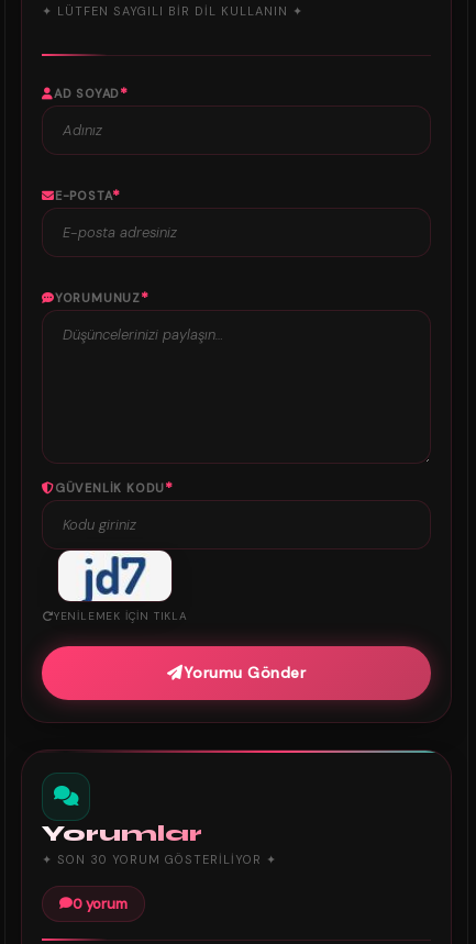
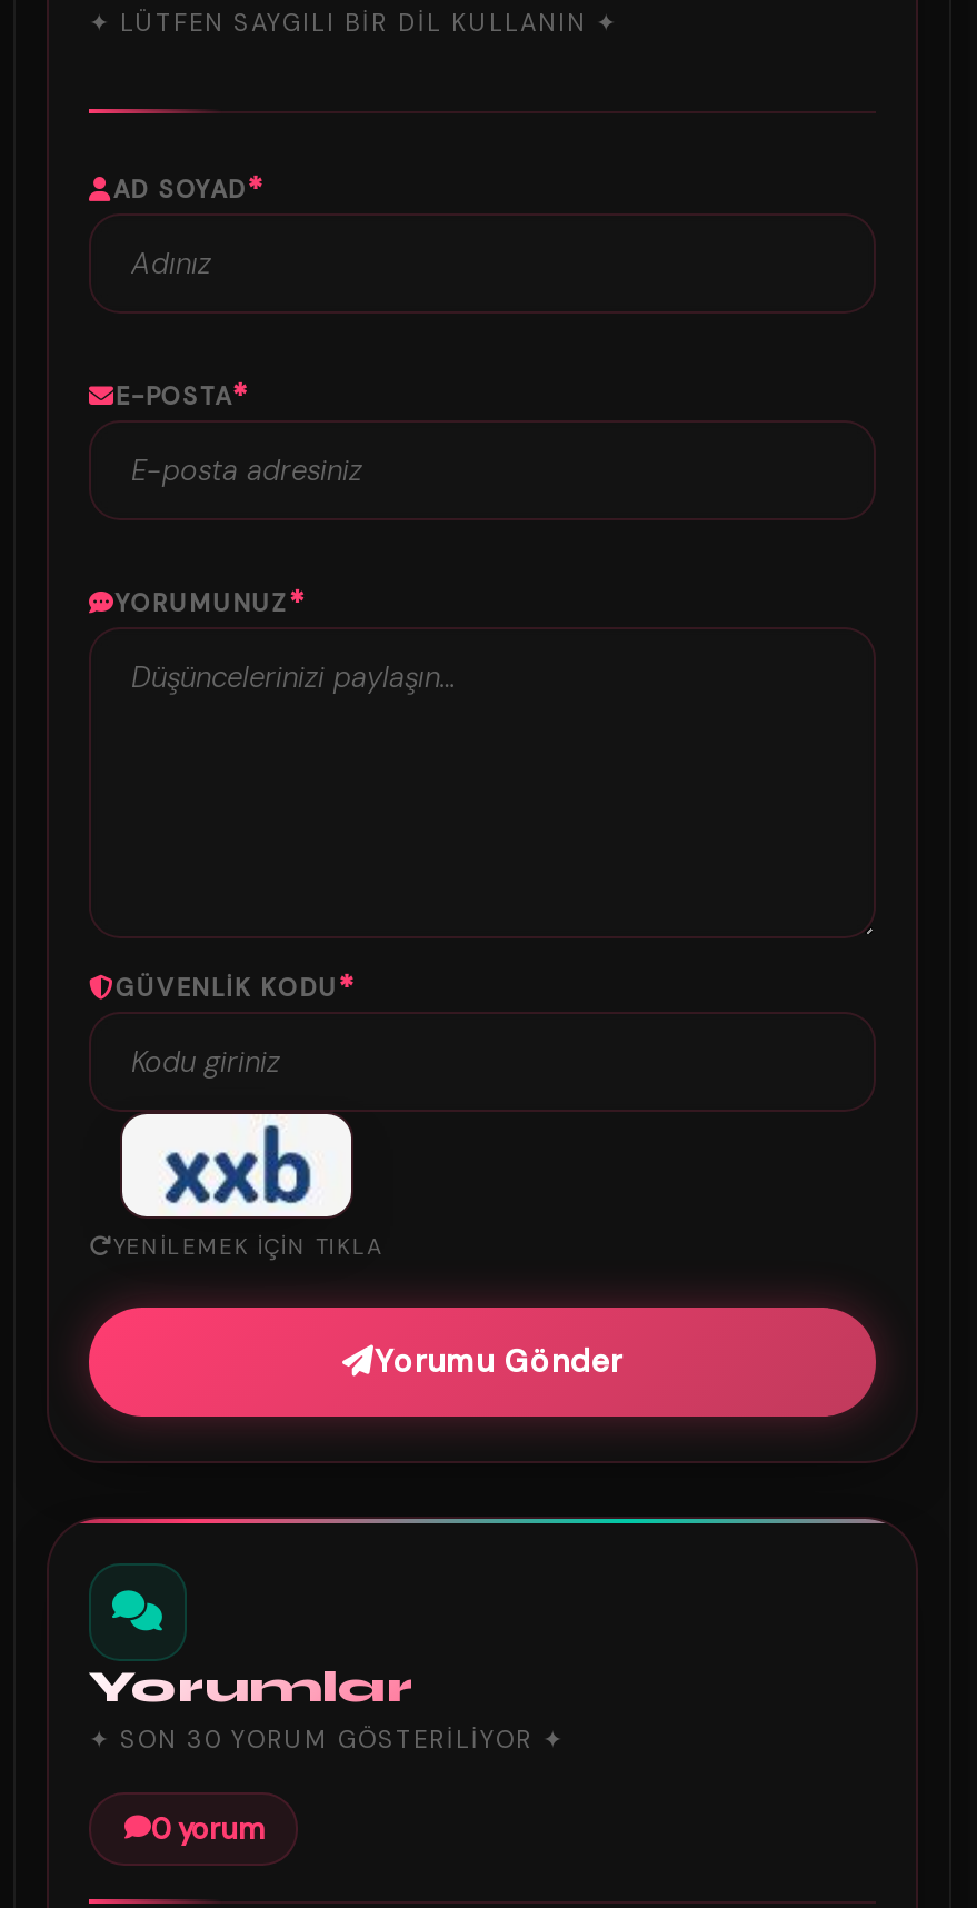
- [image]
+ [image]
